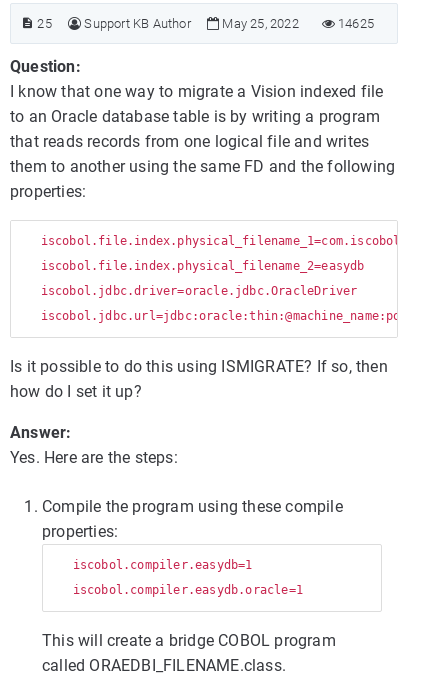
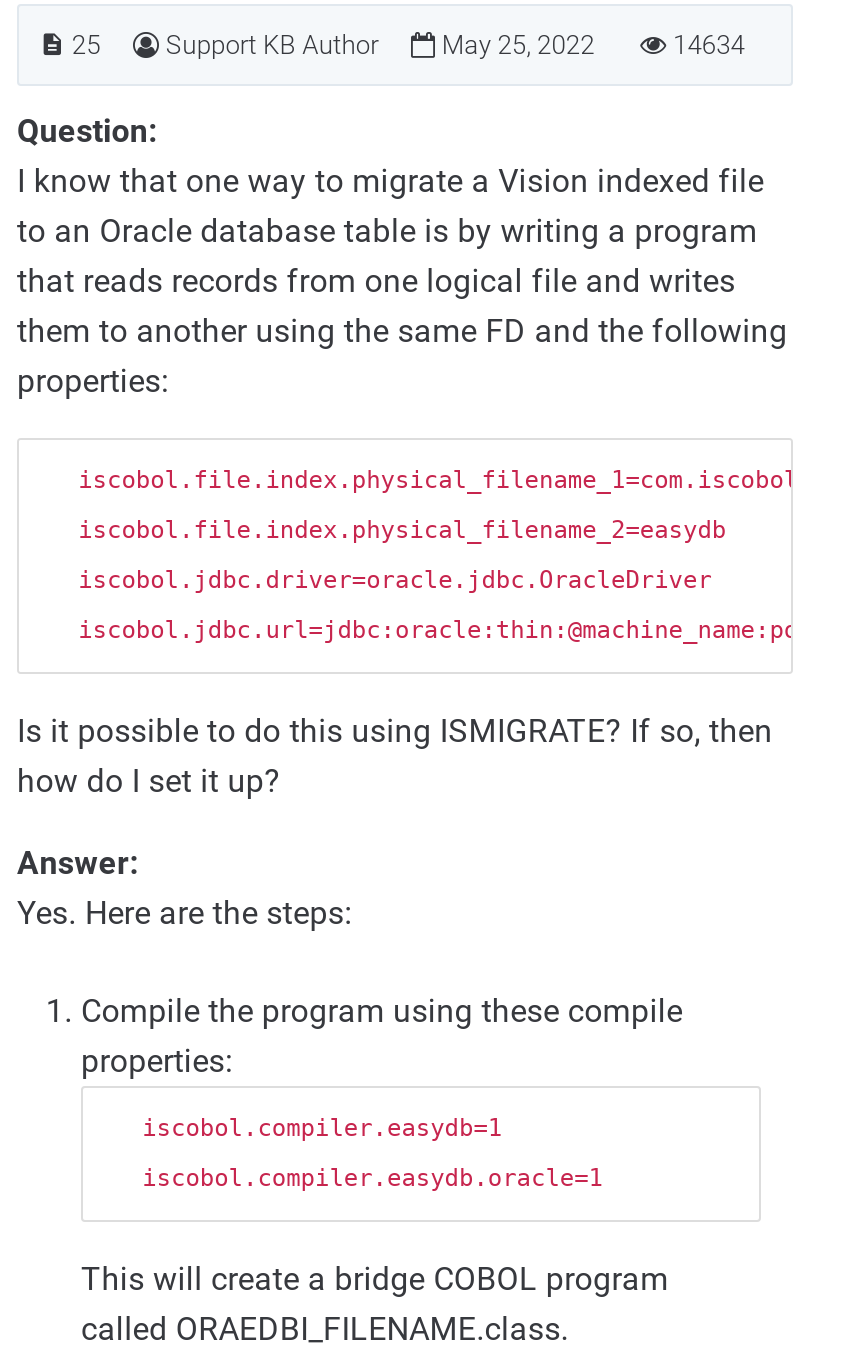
- 14625
+ 14634
